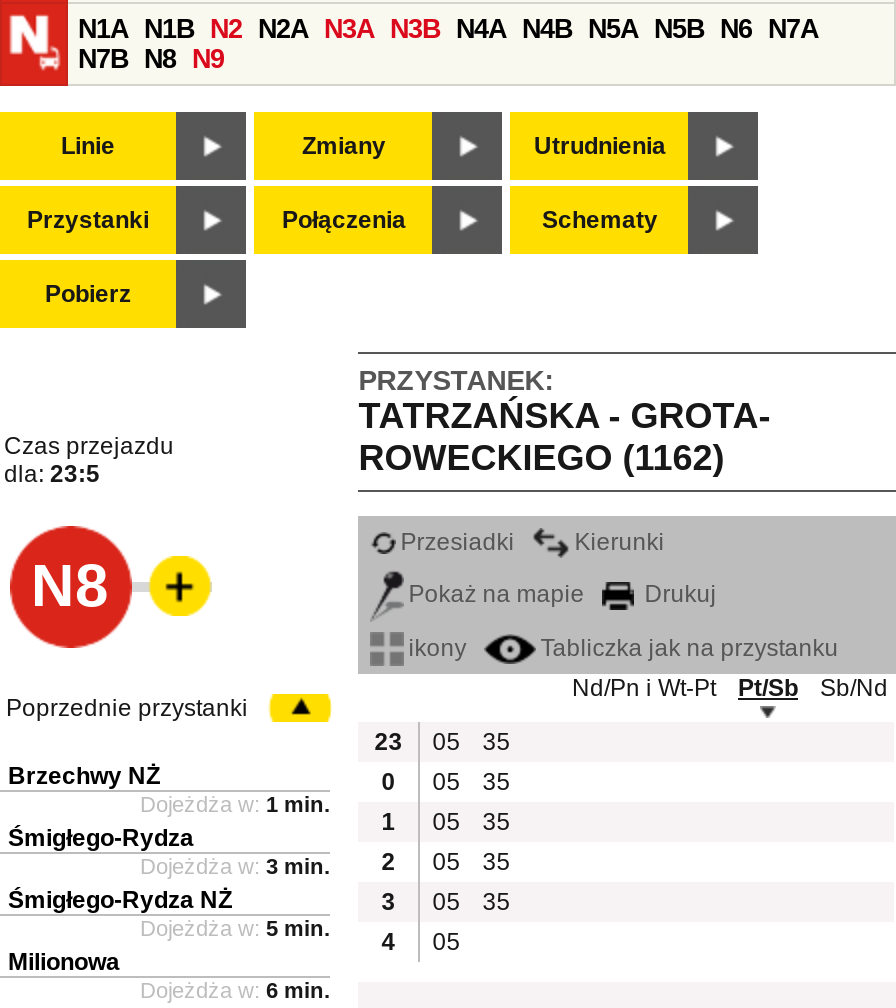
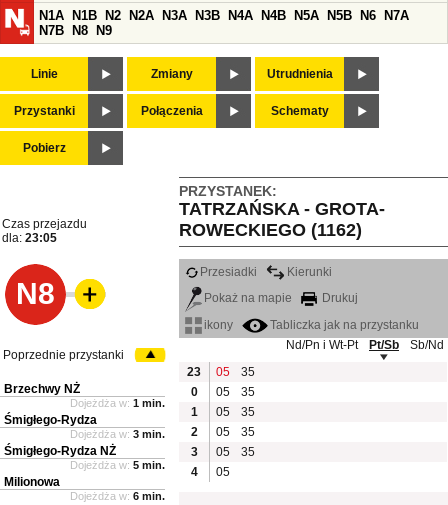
- dla: 23:5
+ dla: 23:05
